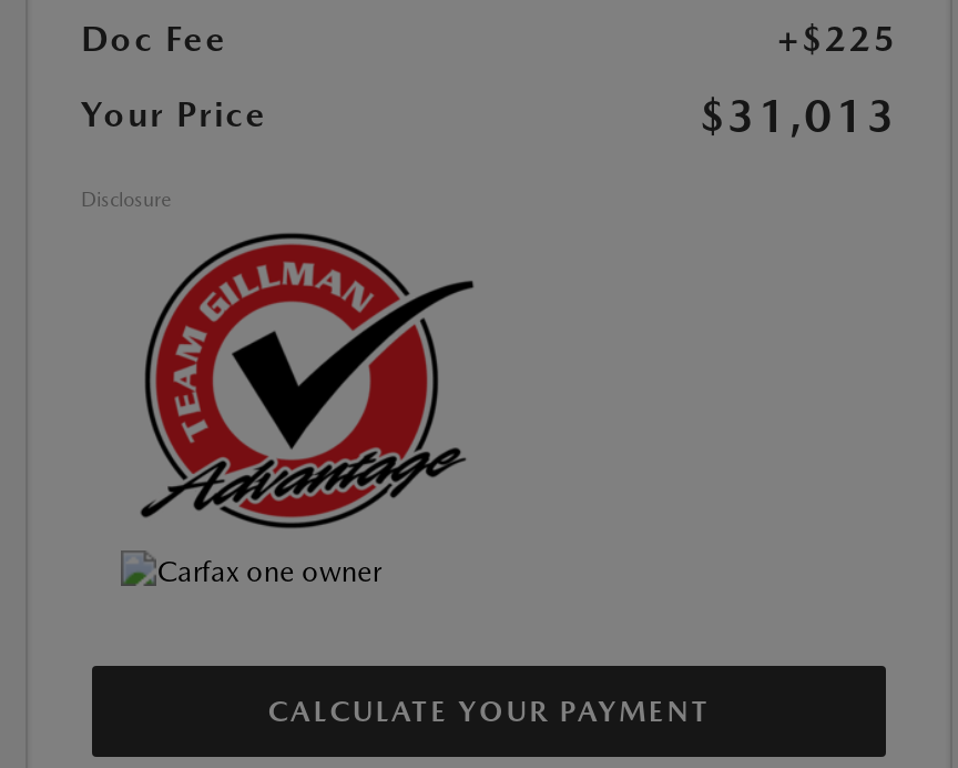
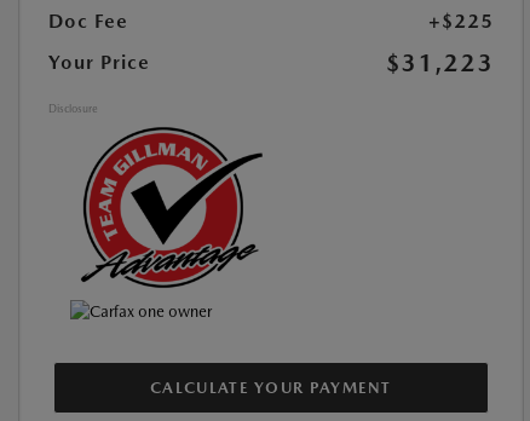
- $31,013
+ $31,223
